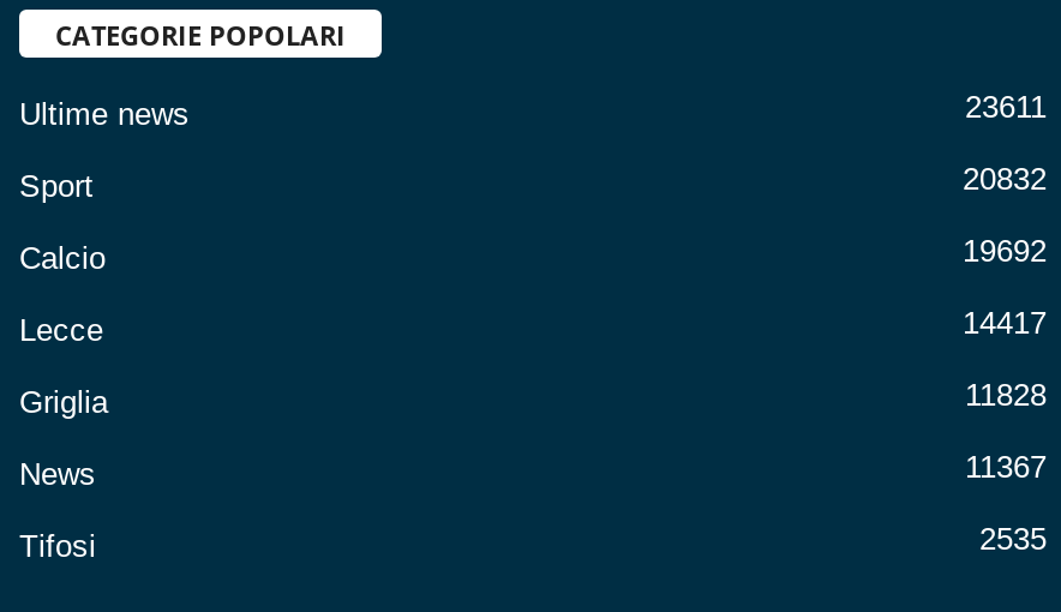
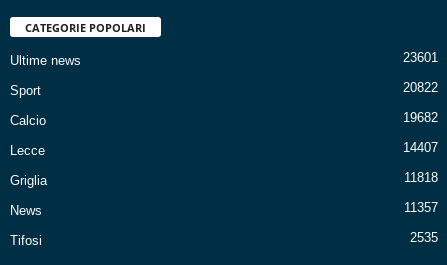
- 23611
+ 23601

- 20832
+ 20822

- 19692
+ 19682

- 14417
+ 14407

- 11828
+ 11818

- 11367
+ 11357
